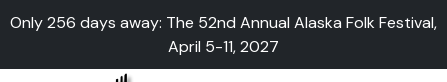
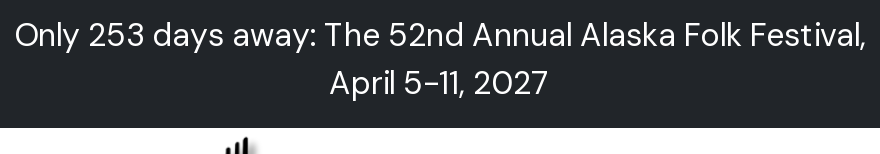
- Only 256 days away: The 52nd Annual Alaska Folk Festival,
+ Only 253 days away: The 52nd Annual Alaska Folk Festival,
